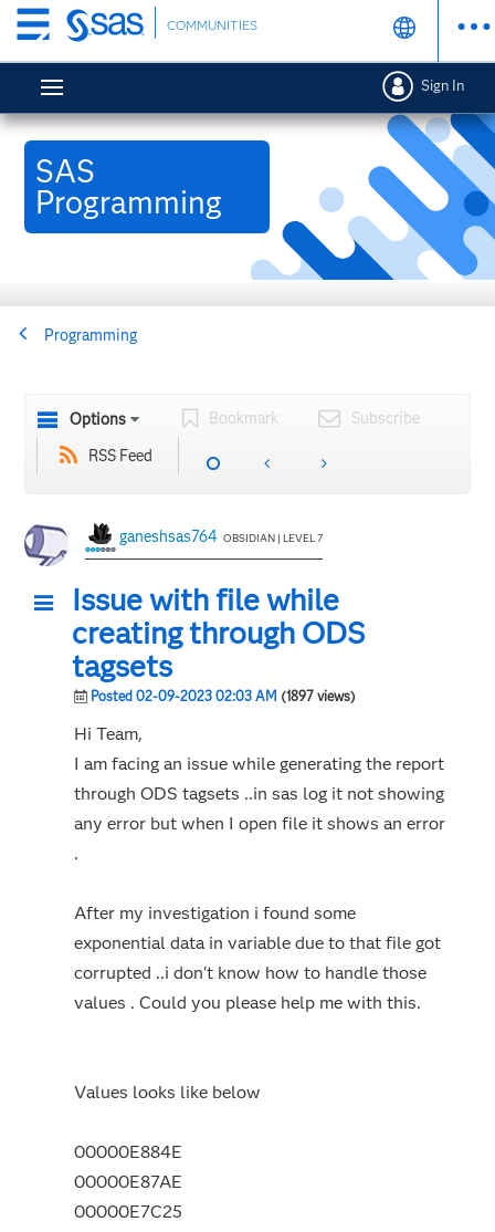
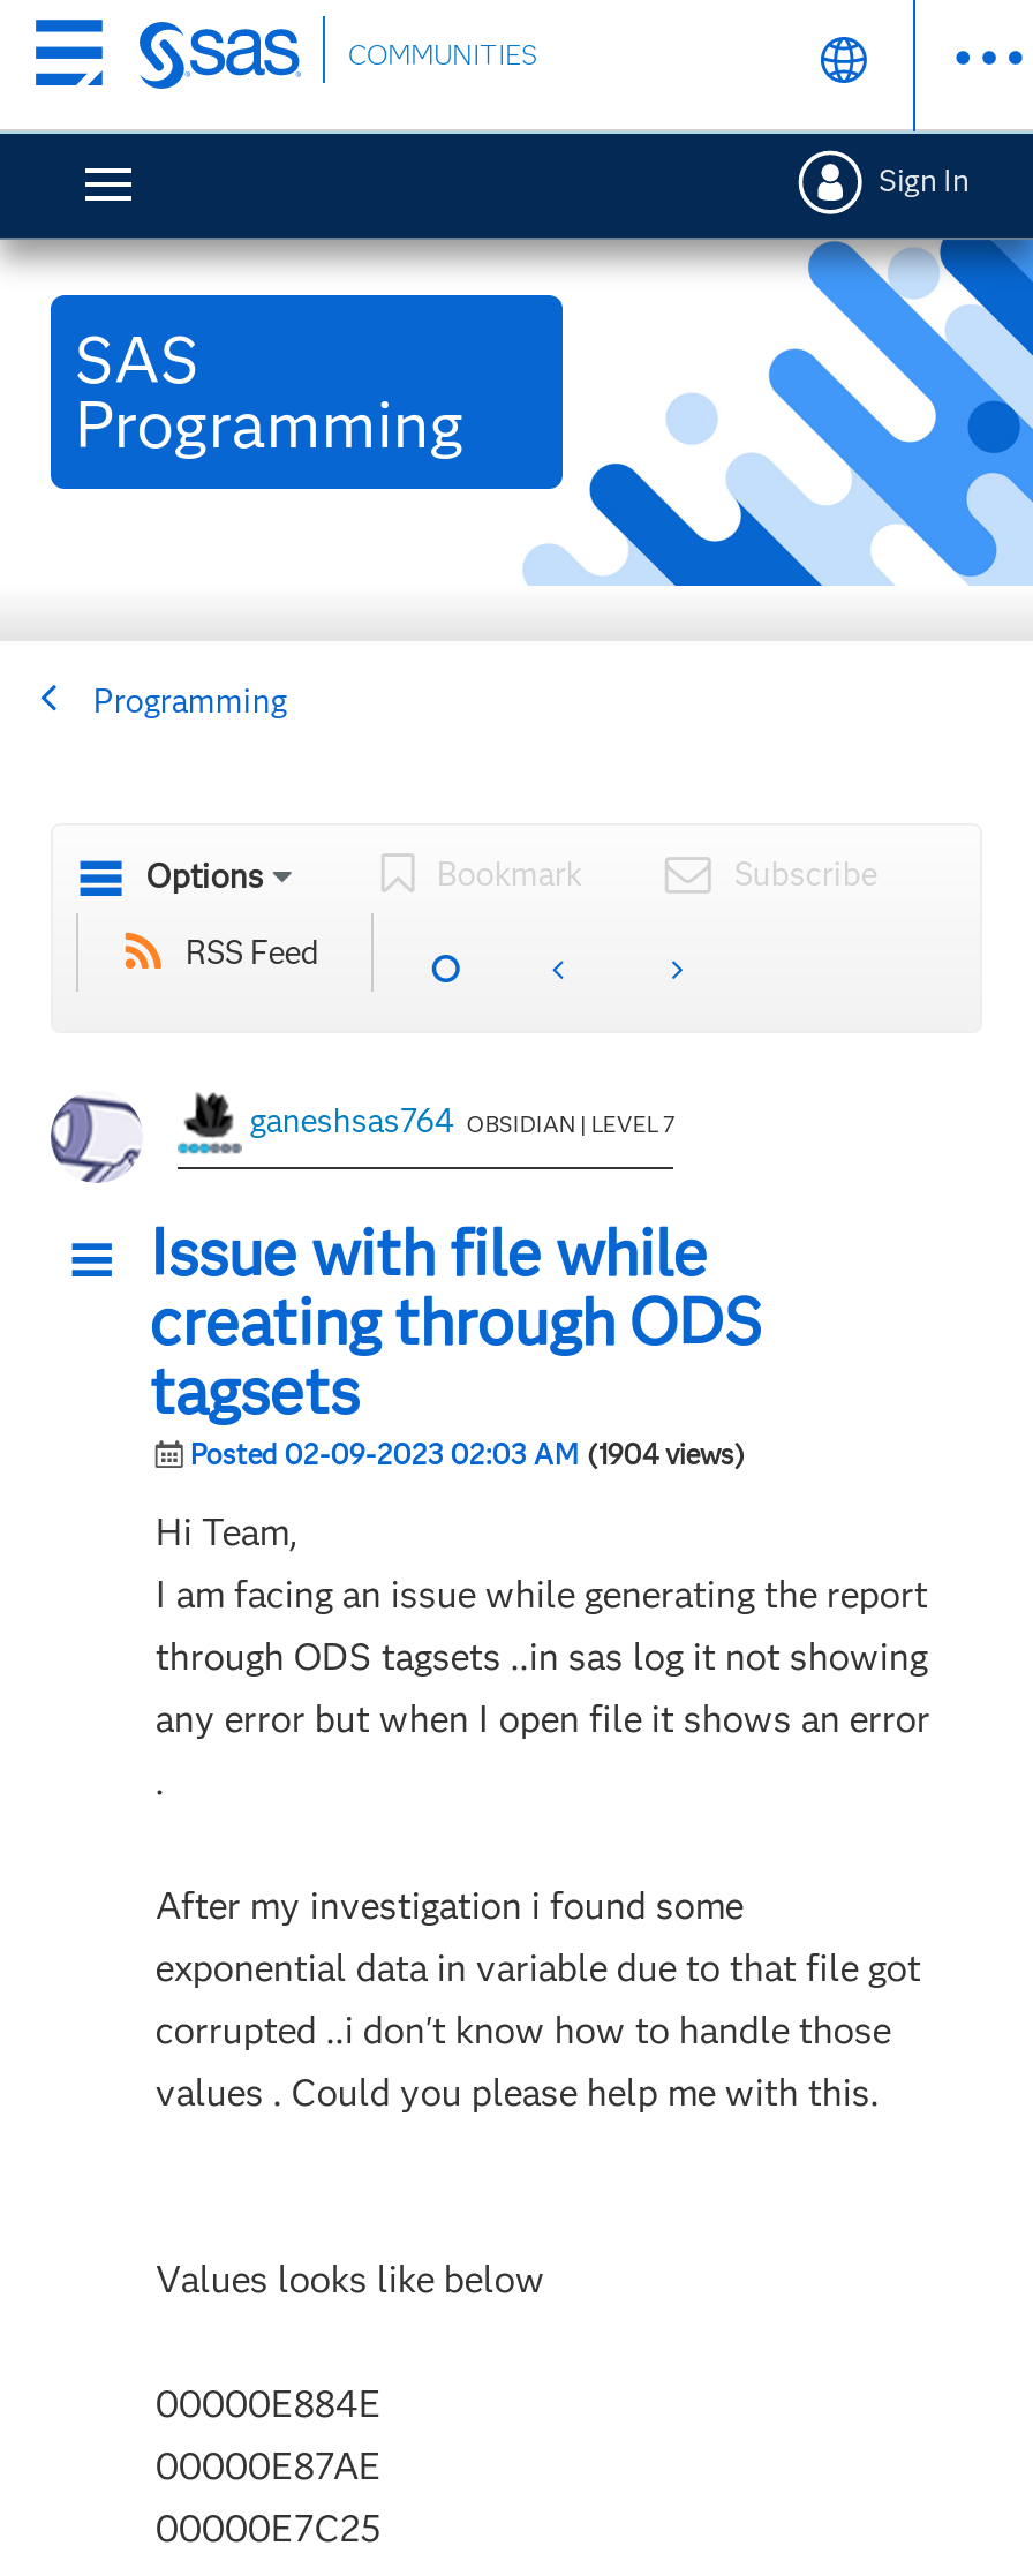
- Posted 02-09-2023 02:03 AM (1897 views)
+ Posted 02-09-2023 02:03 AM (1904 views)
